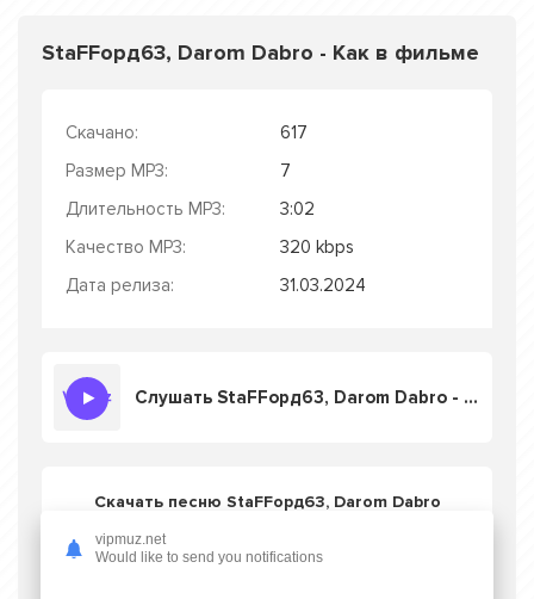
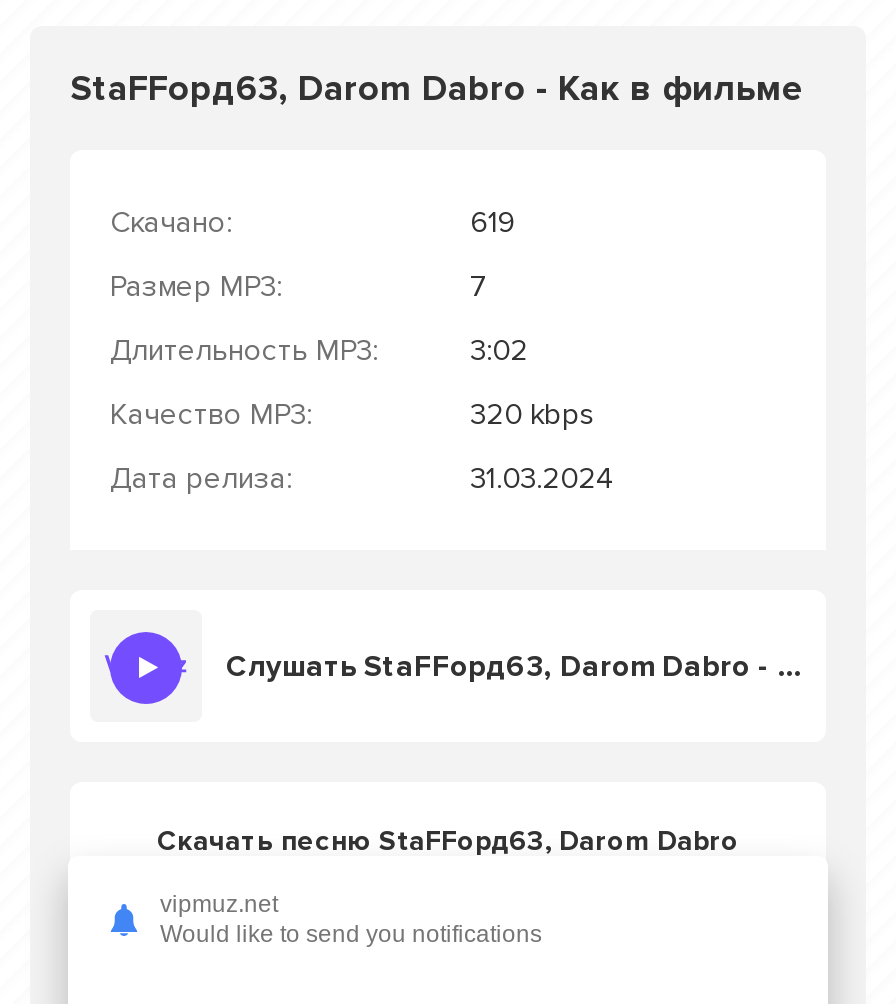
- 617
+ 619
